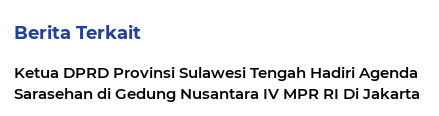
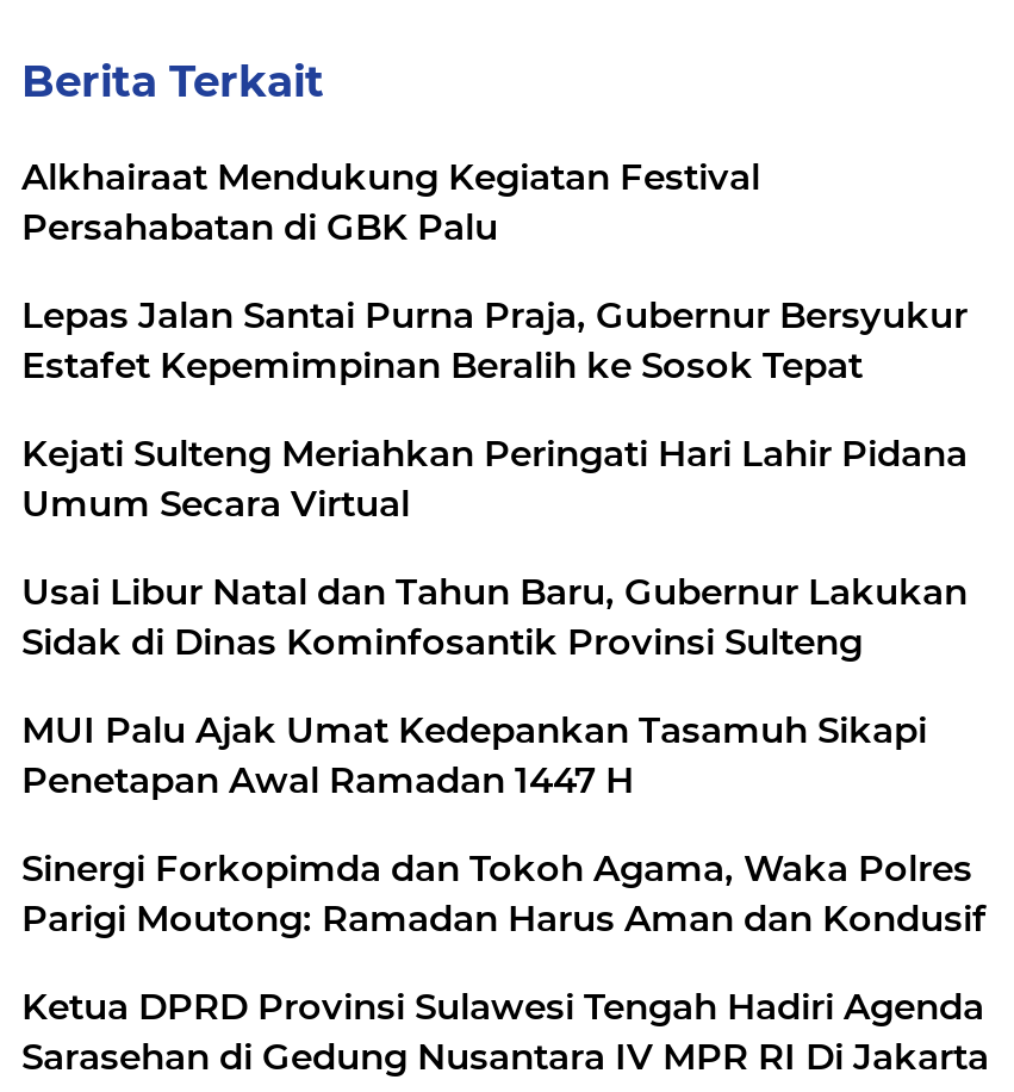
+ Alkhairaat Mendukung Kegiatan Festival
+ Persahabatan di GBK Palu
+ Lepas Jalan Santai Purna Praja, Gubernur Bersyukur
+ Estafet Kepemimpinan Beralih ke Sosok Tepat
+ Kejati Sulteng Meriahkan Peringati Hari Lahir Pidana
+ Umum Secara Virtual
+ Usai Libur Natal dan Tahun Baru, Gubernur Lakukan
+ Sidak di Dinas Kominfosantik Provinsi Sulteng
+ MUI Palu Ajak Umat Kedepankan Tasamuh Sikapi
+ Penetapan Awal Ramadan 1447 H
+ Sinergi Forkopimda dan Tokoh Agama, Waka Polres
+ Parigi Moutong: Ramadan Harus Aman dan Kondusif
